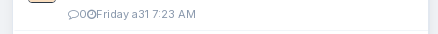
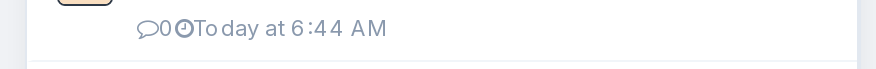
- 0 Friday a31 7:23 AM
+ 0 Today at 6:44 AM
